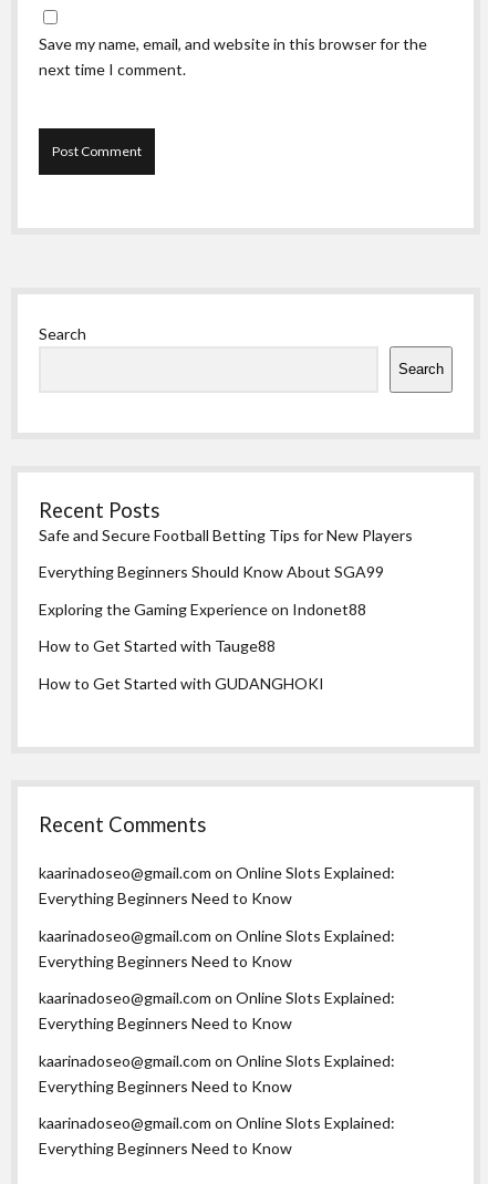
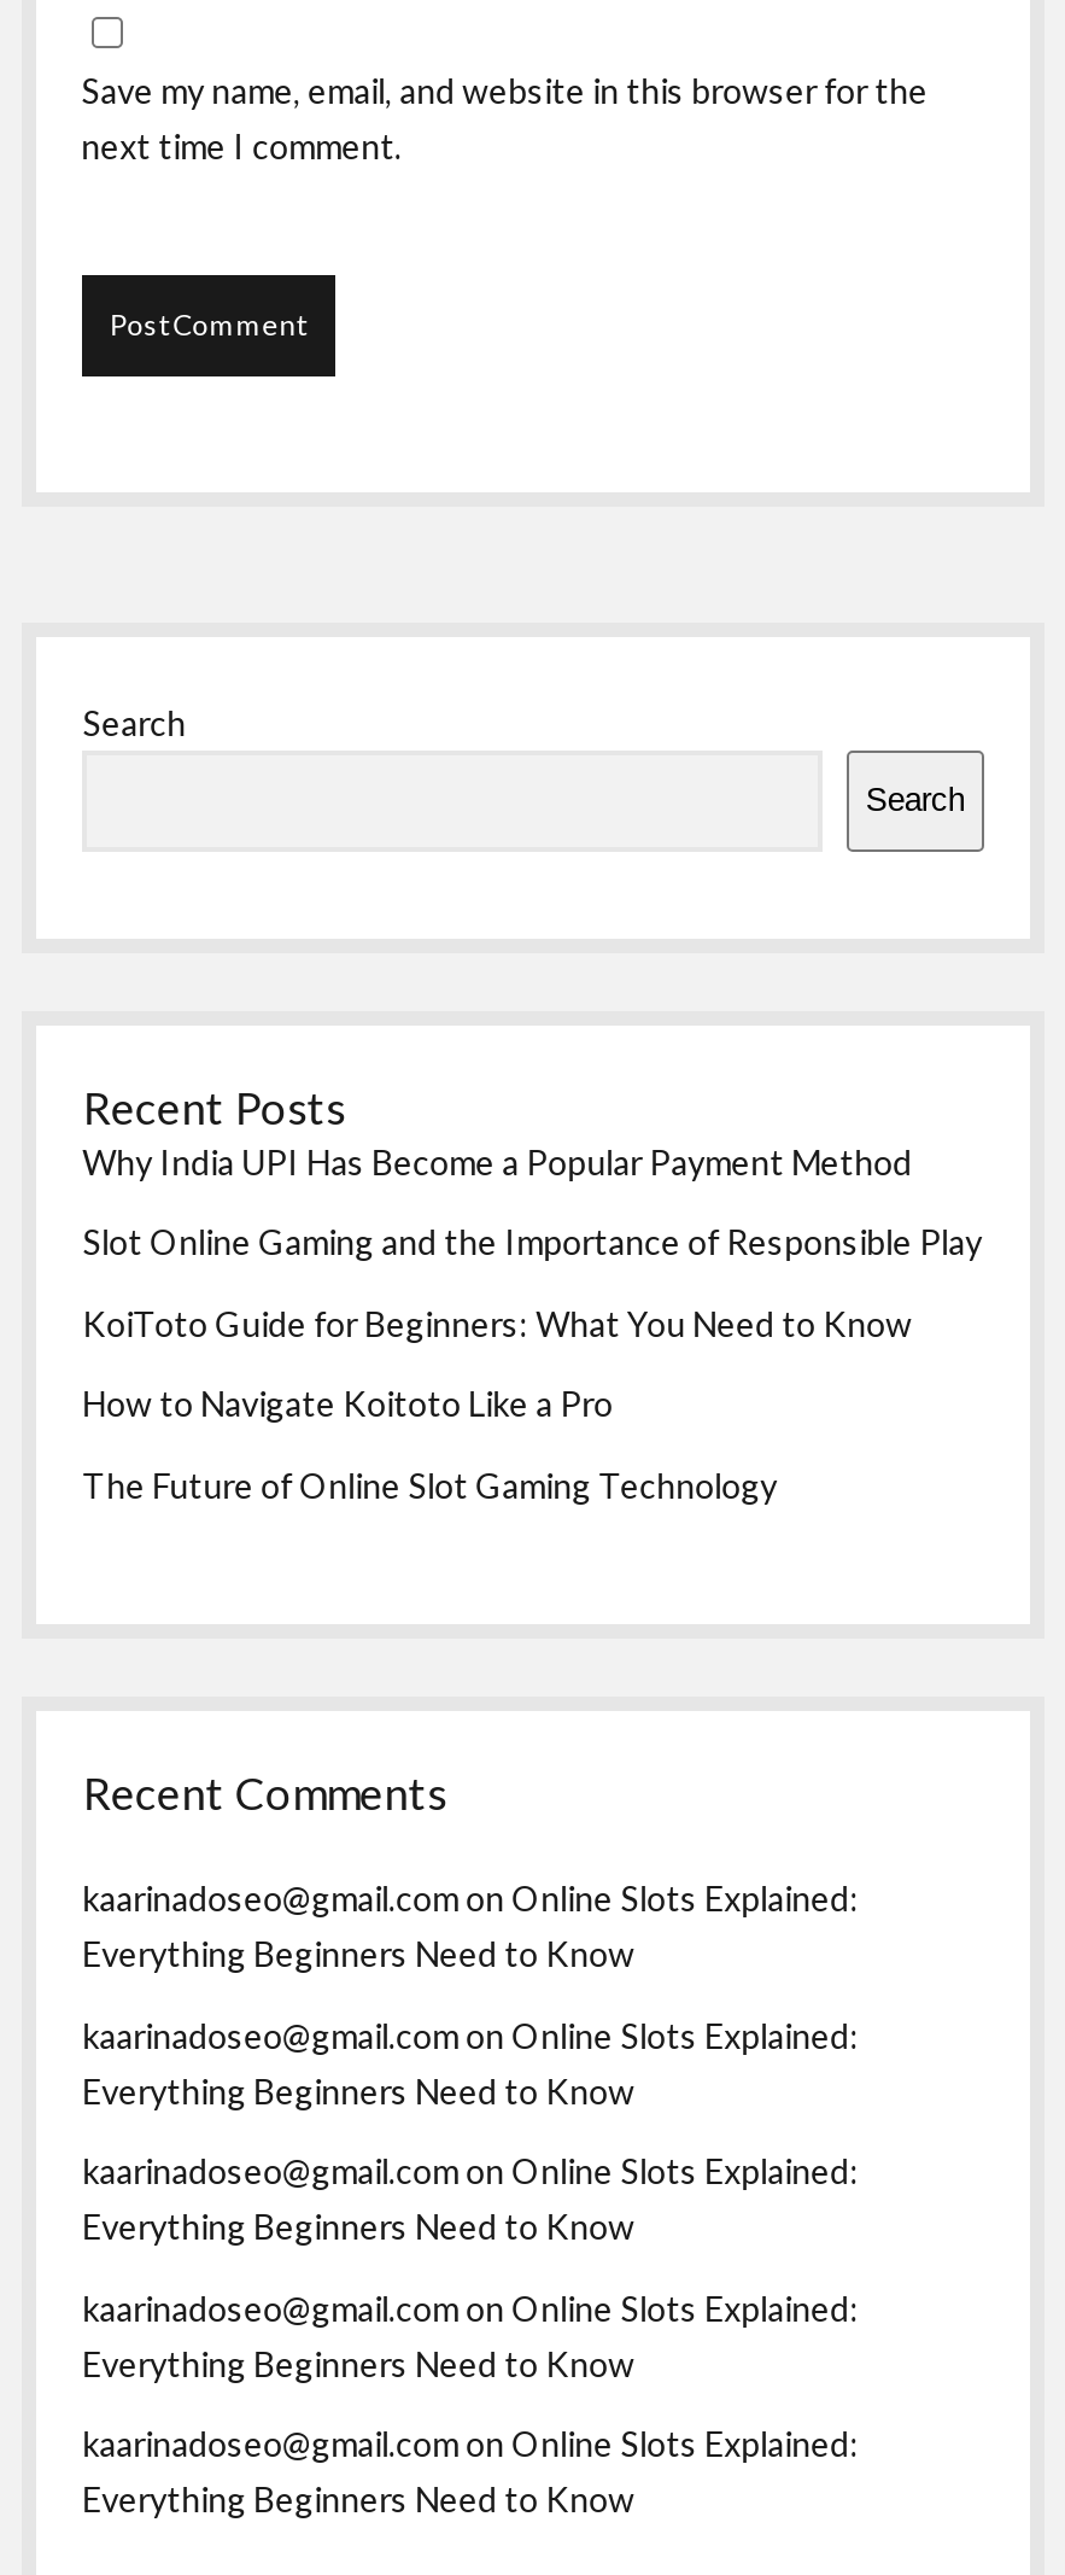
- Safe and Secure Football Betting Tips for New Players
+ Why India UPI Has Become a Popular Payment Method

- Everything Beginners Should Know About SGA99
+ Slot Online Gaming and the Importance of Responsible Play

- Exploring the Gaming Experience on Indonet88
+ KoiToto Guide for Beginners: What You Need to Know

- How to Get Started with Tauge88
+ How to Navigate Koitoto Like a Pro

- How to Get Started with GUDANGHOKI
+ The Future of Online Slot Gaming Technology
